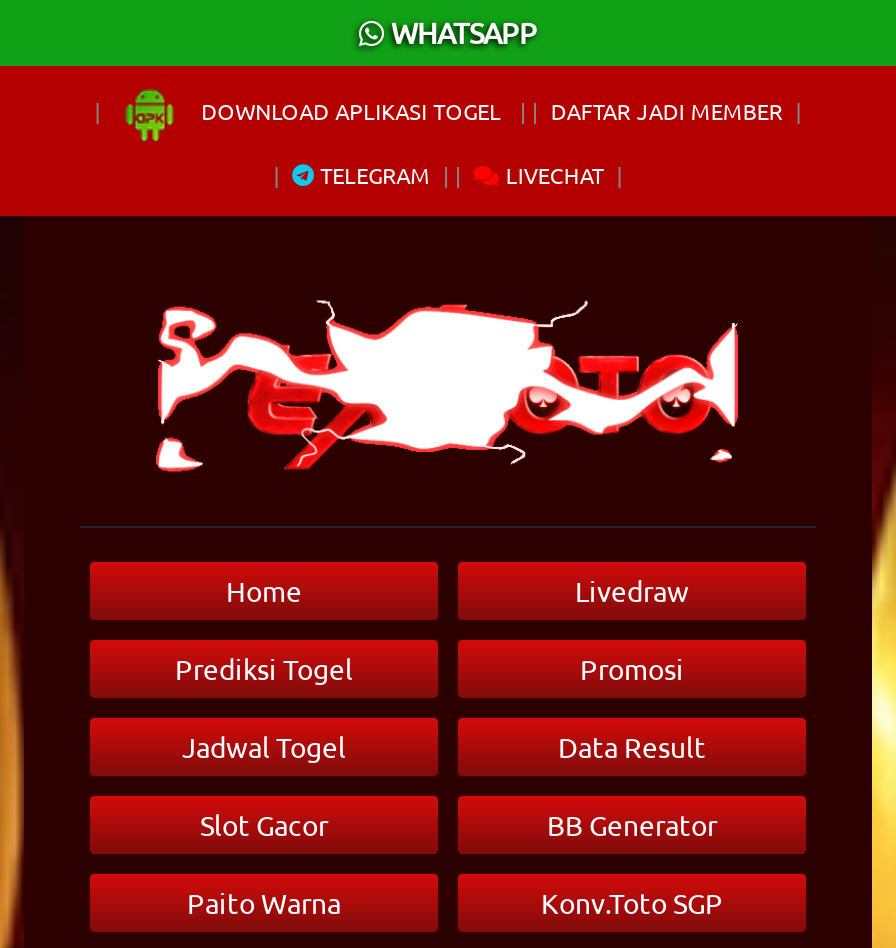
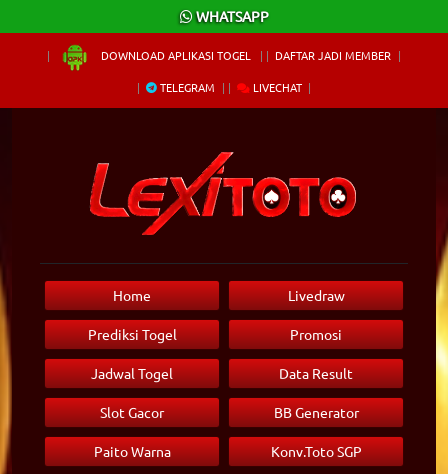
- [image]
+ [image]
